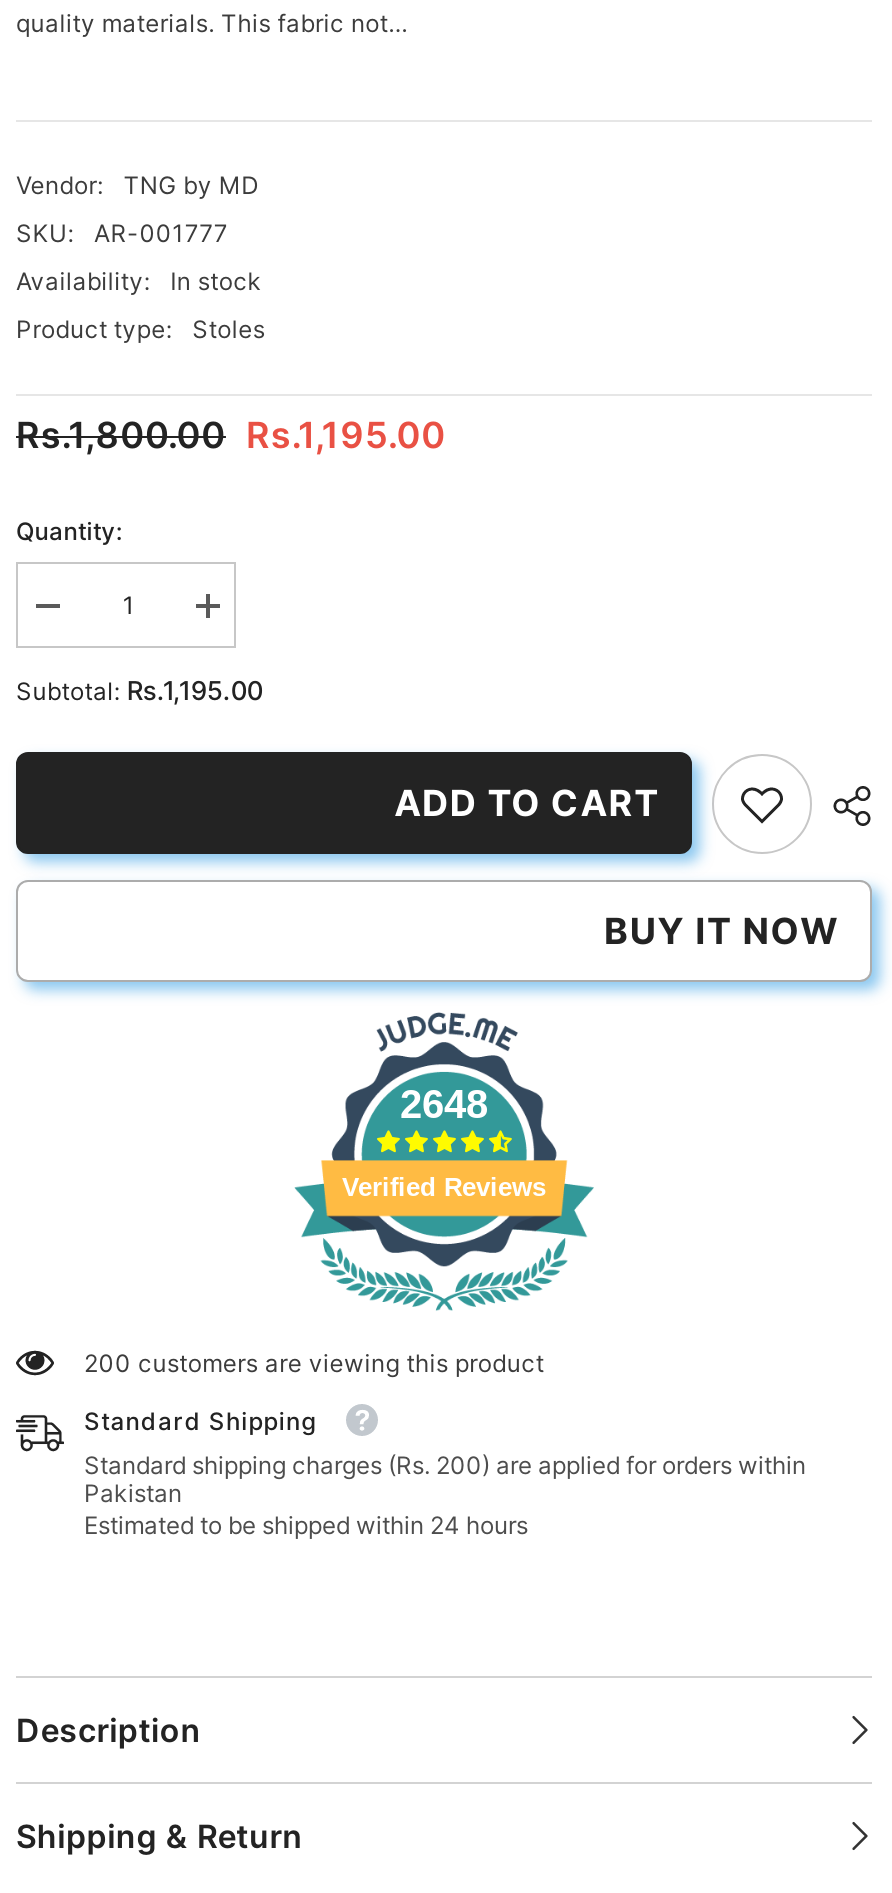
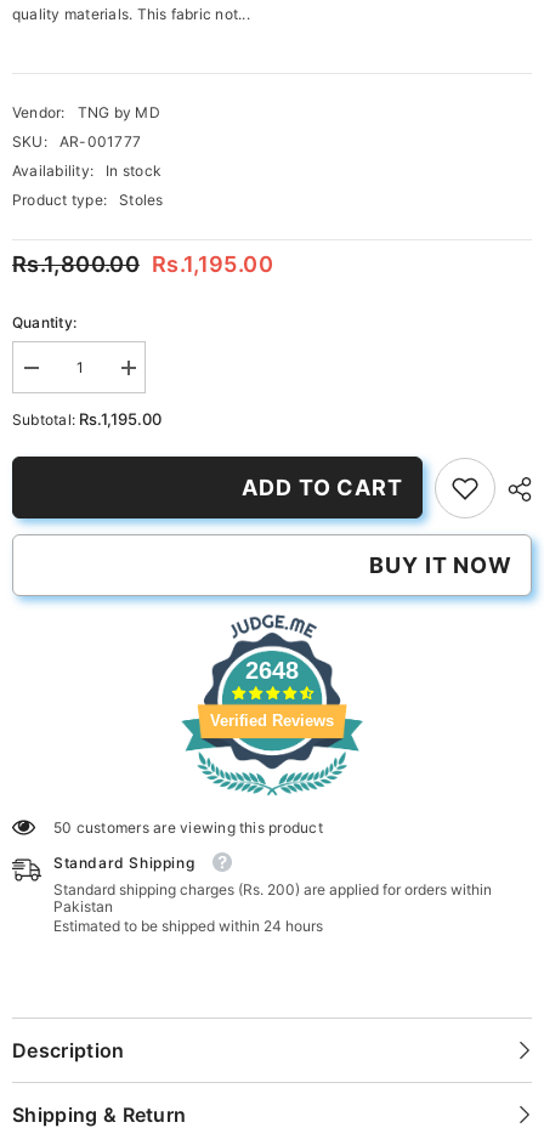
- 200 customers are viewing this product
+ 50 customers are viewing this product
